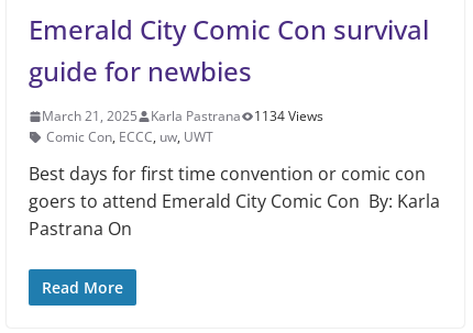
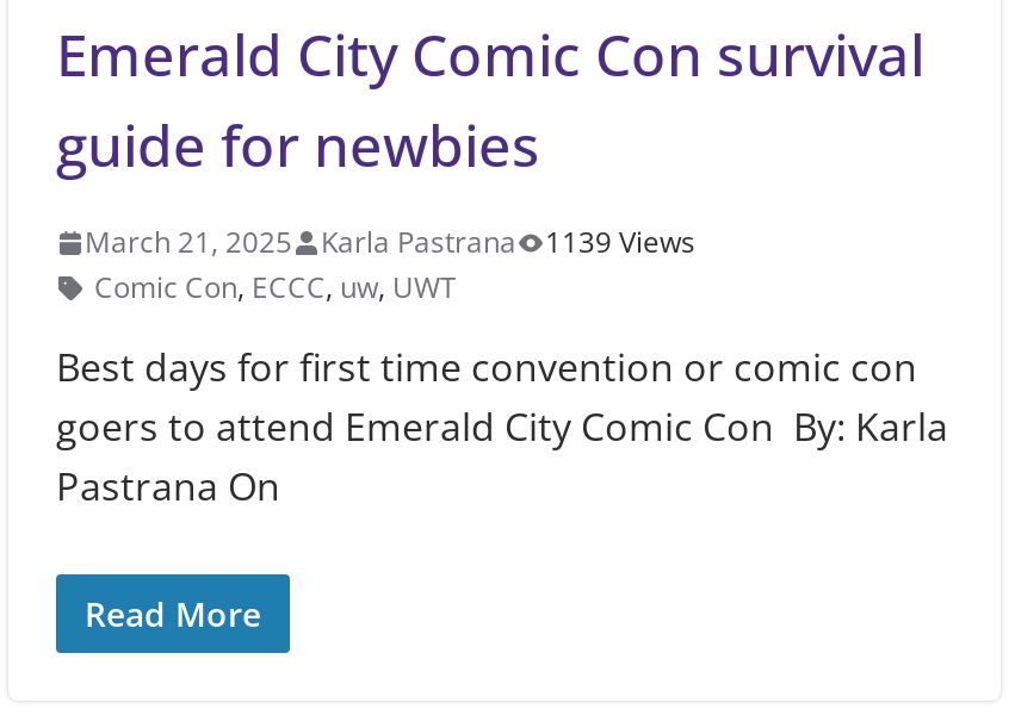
- March 21, 2025 Karla Pastrana 1134 Views
+ March 21, 2025 Karla Pastrana 1139 Views
